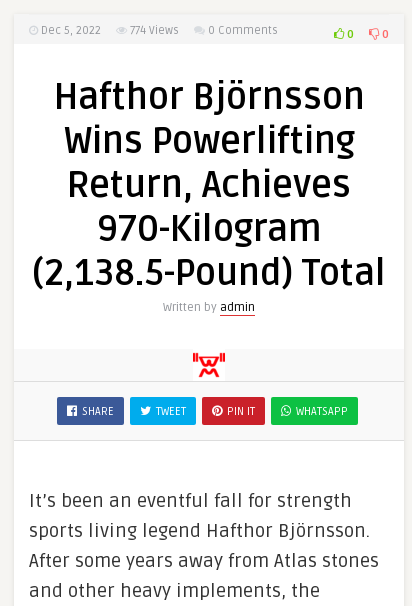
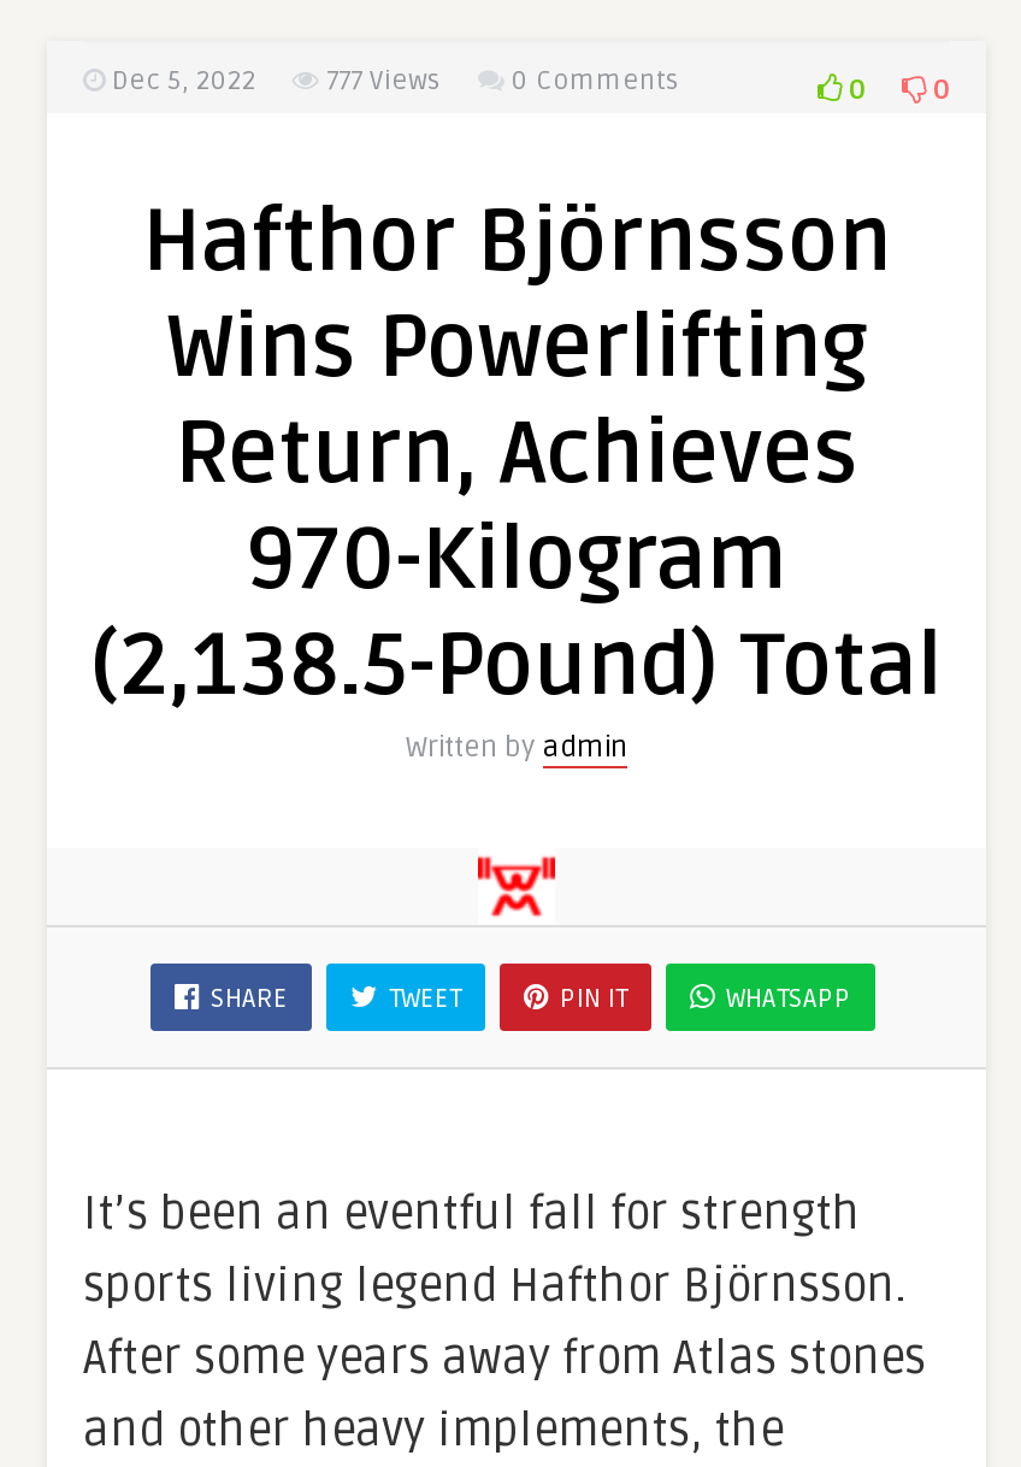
- Dec 5, 2022 774 Views
+ Dec 5, 2022 777 Views
